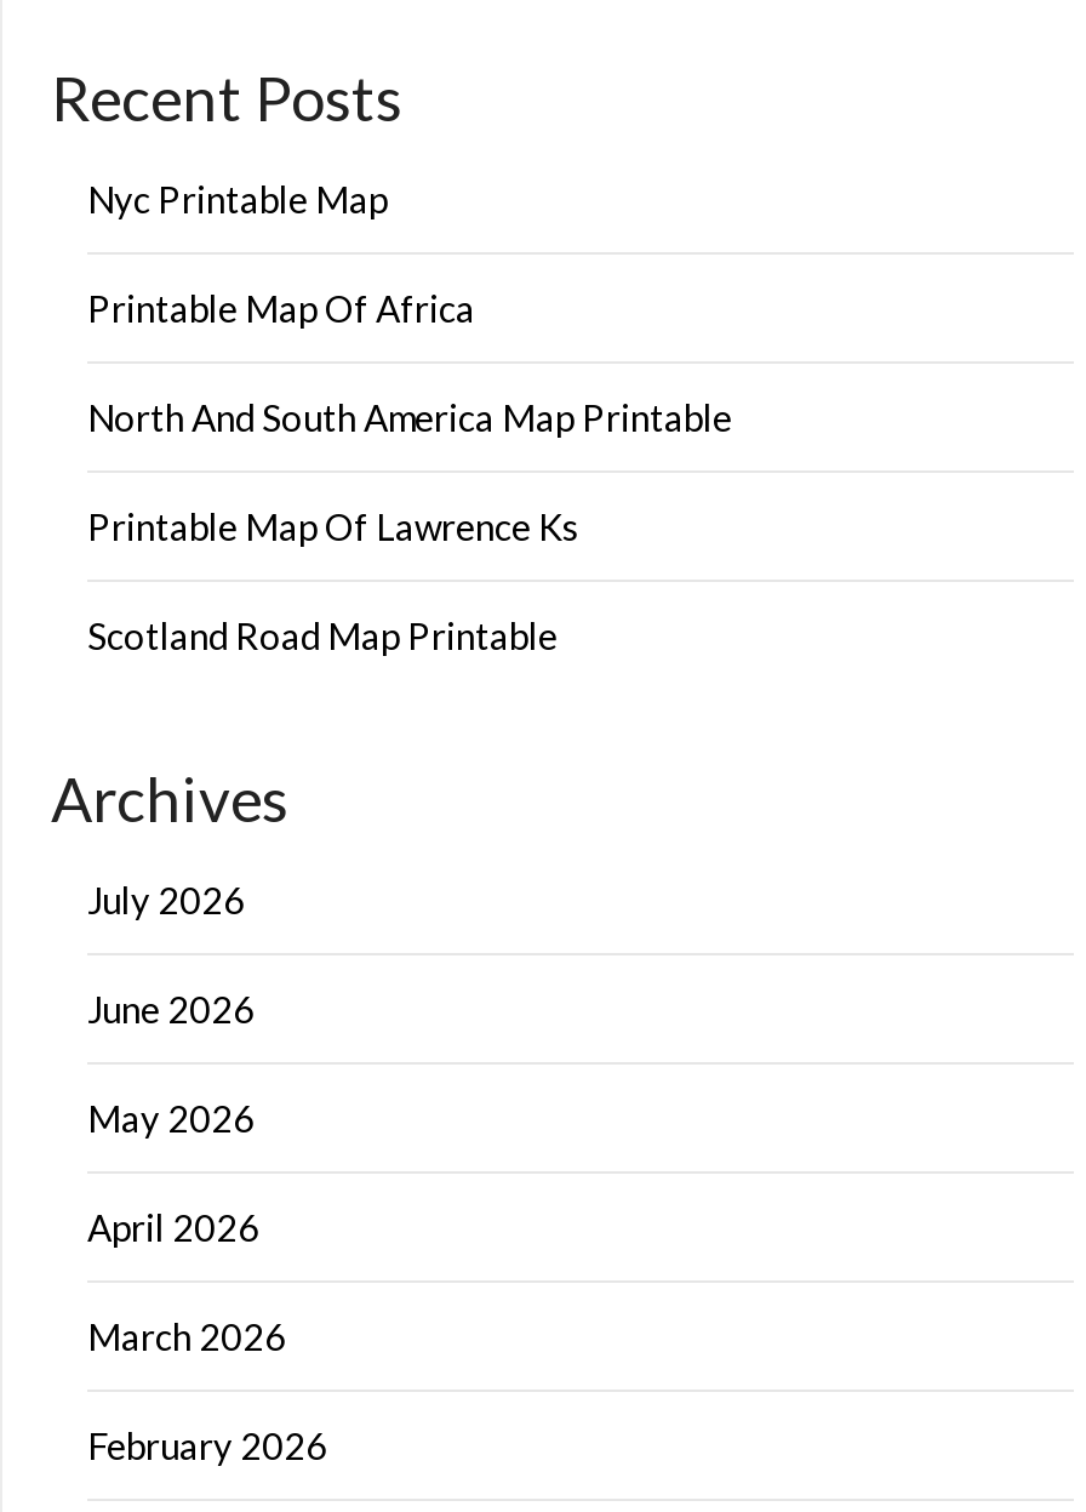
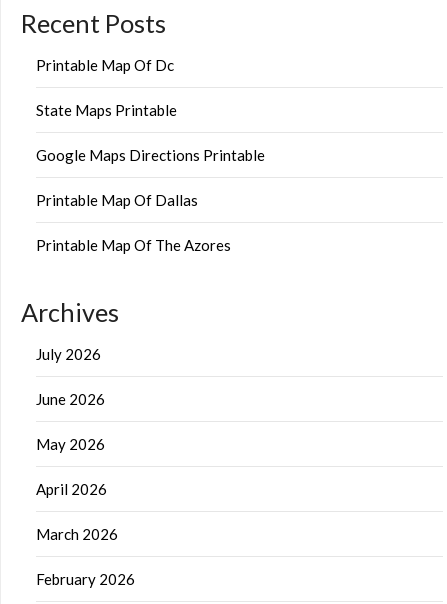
- Nyc Printable Map
+ Printable Map Of Dc

- Printable Map Of Africa
+ State Maps Printable

- North And South America Map Printable
+ Google Maps Directions Printable

- Printable Map Of Lawrence Ks
+ Printable Map Of Dallas

- Scotland Road Map Printable
+ Printable Map Of The Azores
